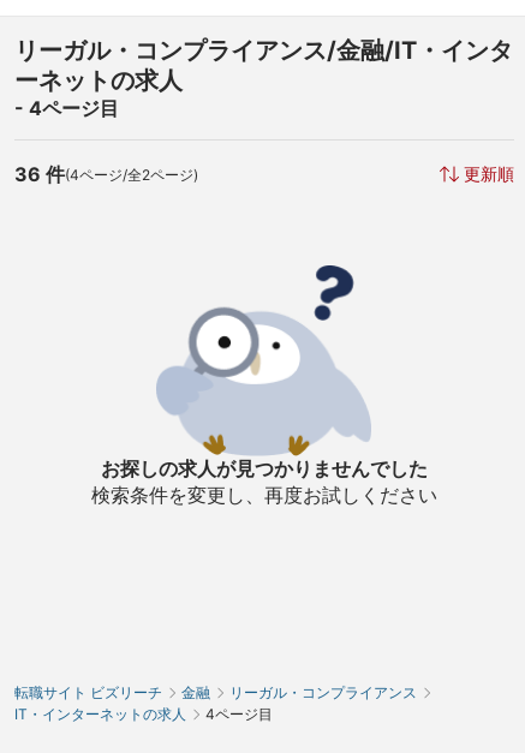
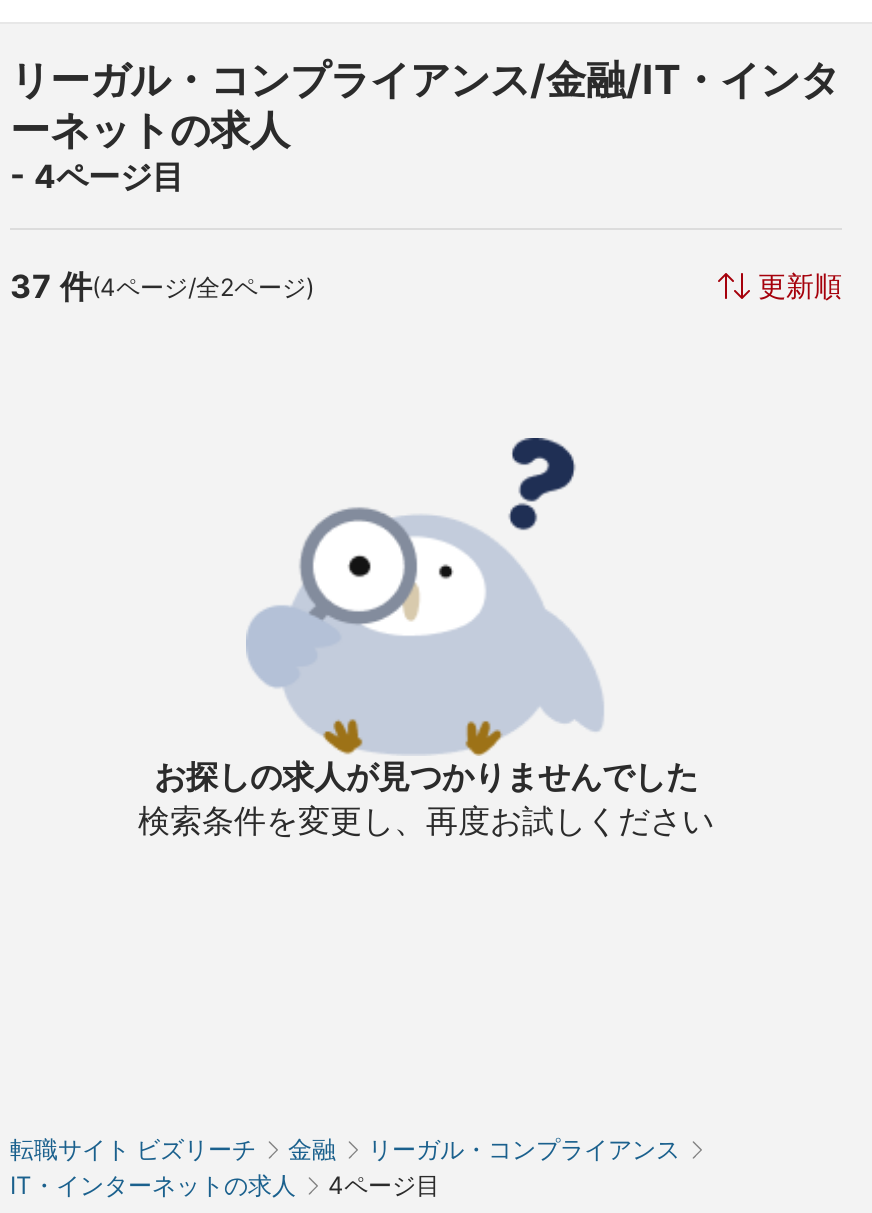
- 36件(4ページ/全2ページ)
+ 37件(4ページ/全2ページ)
